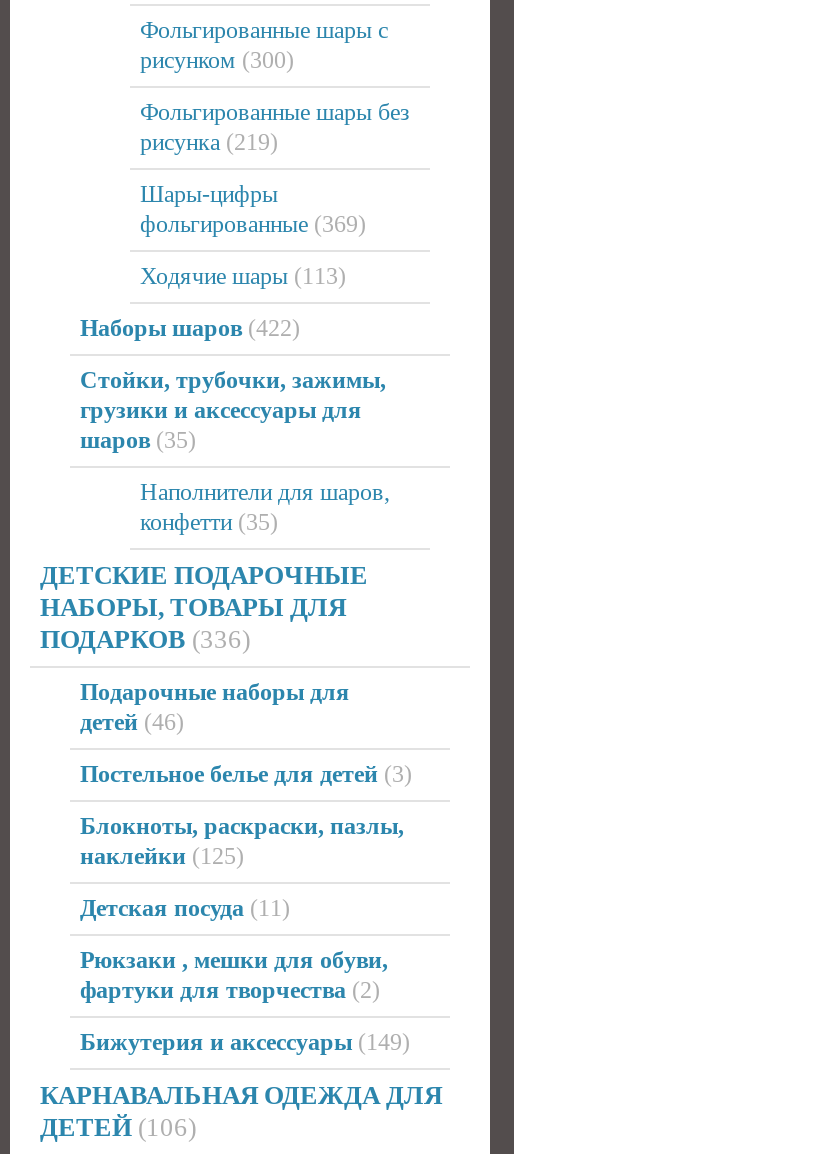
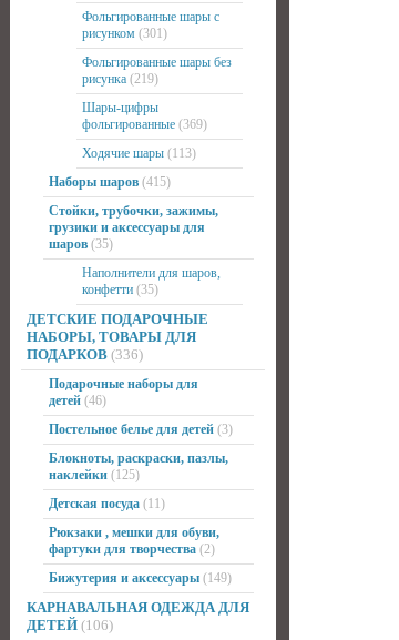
- рисунком (300)
+ рисунком (301)

- Наборы шаров (422)
+ Наборы шаров (415)
